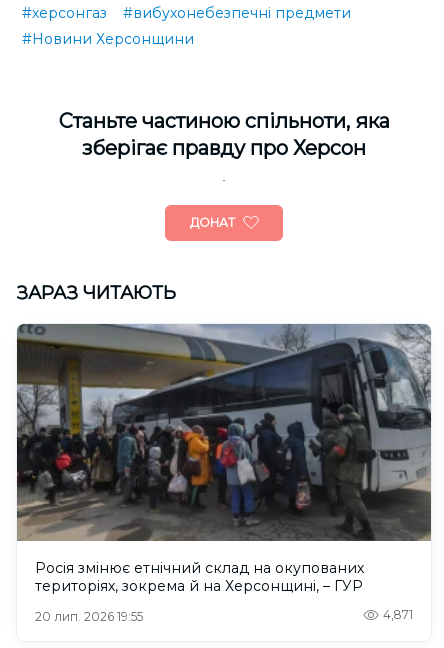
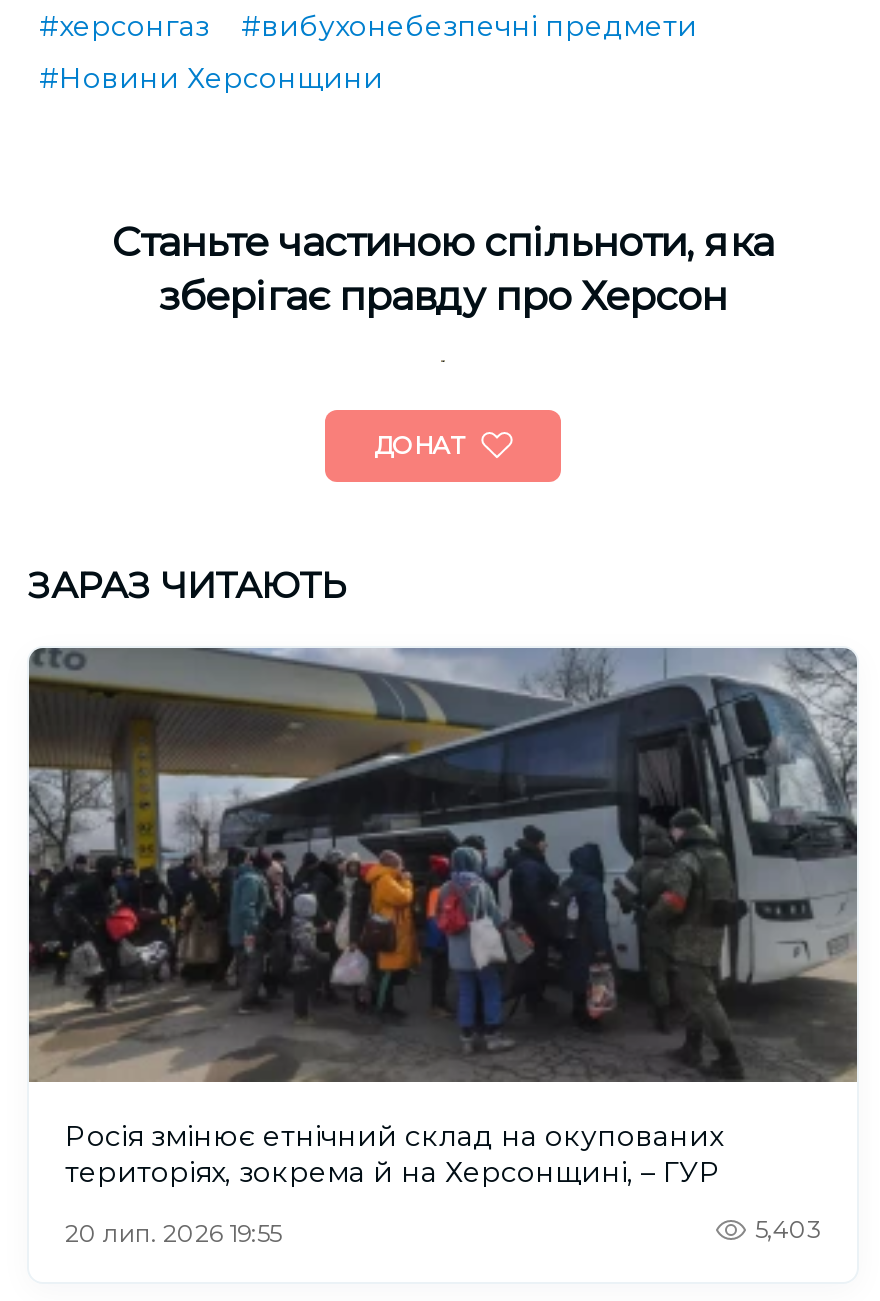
- 4,871
+ 5,403
